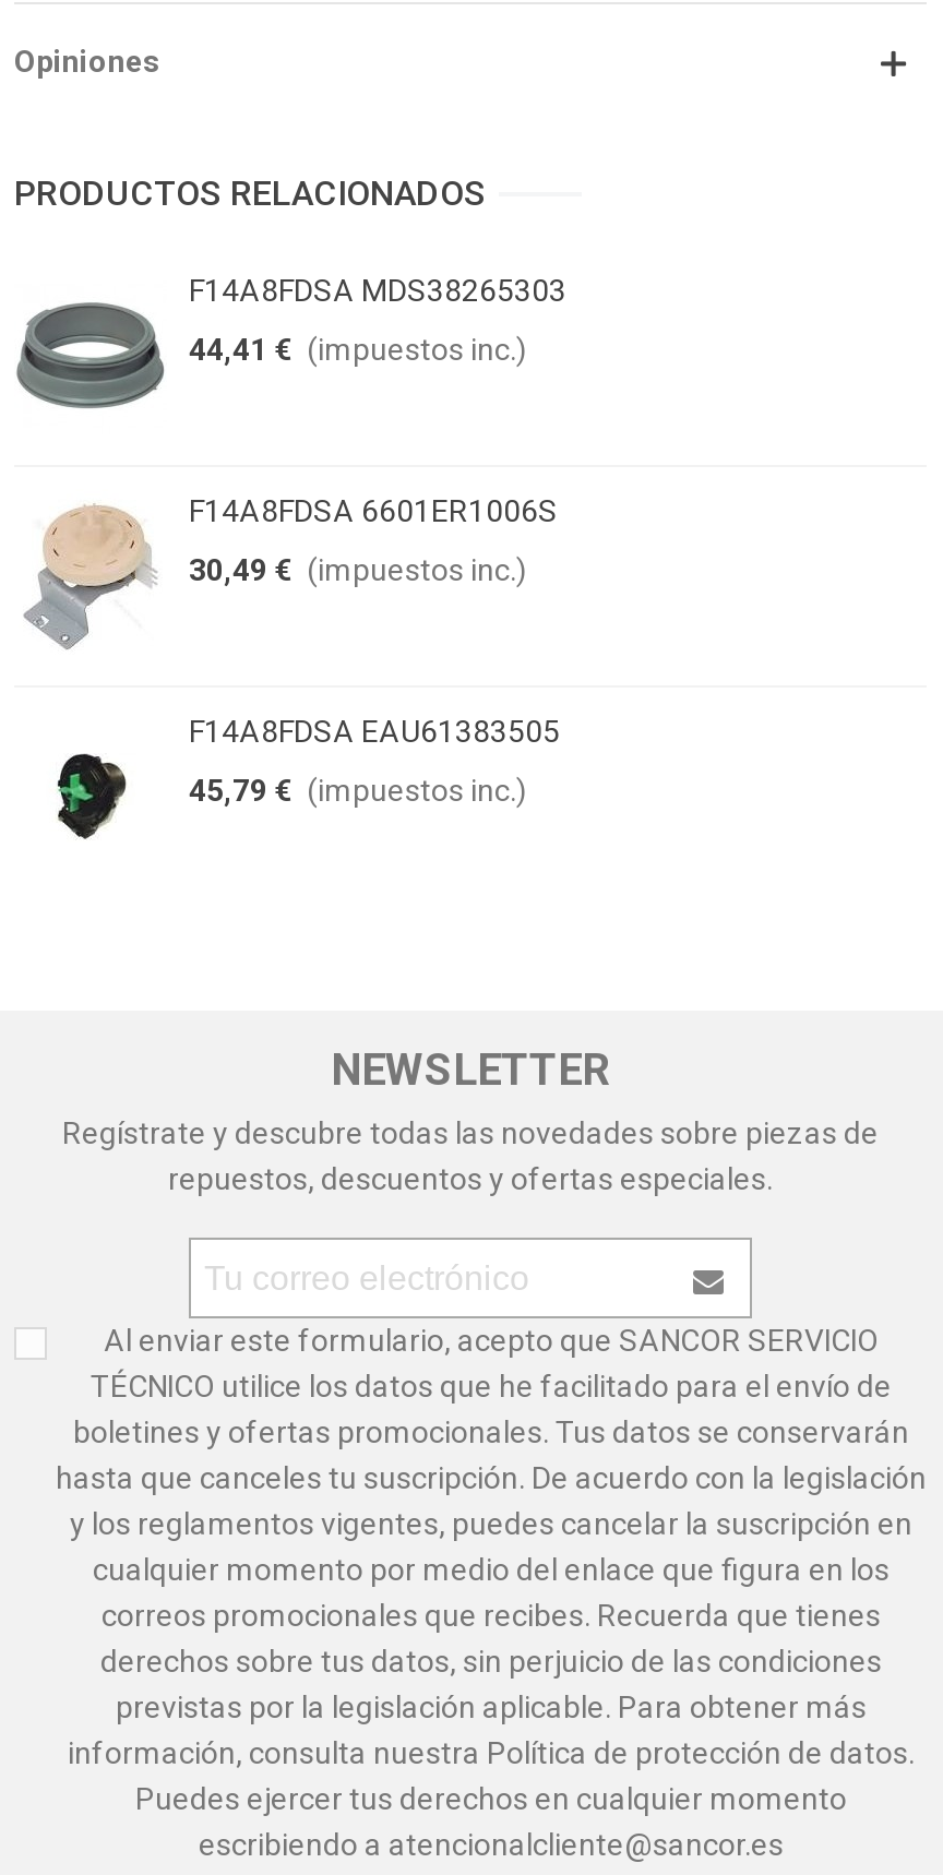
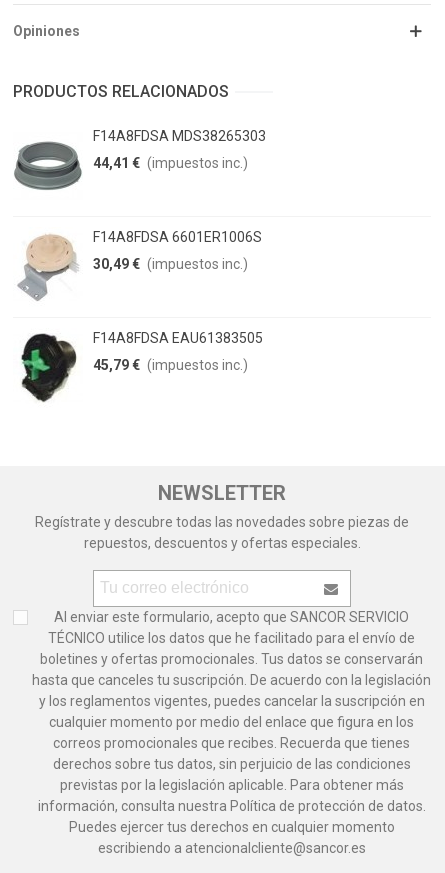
- [image]
+ [image]
